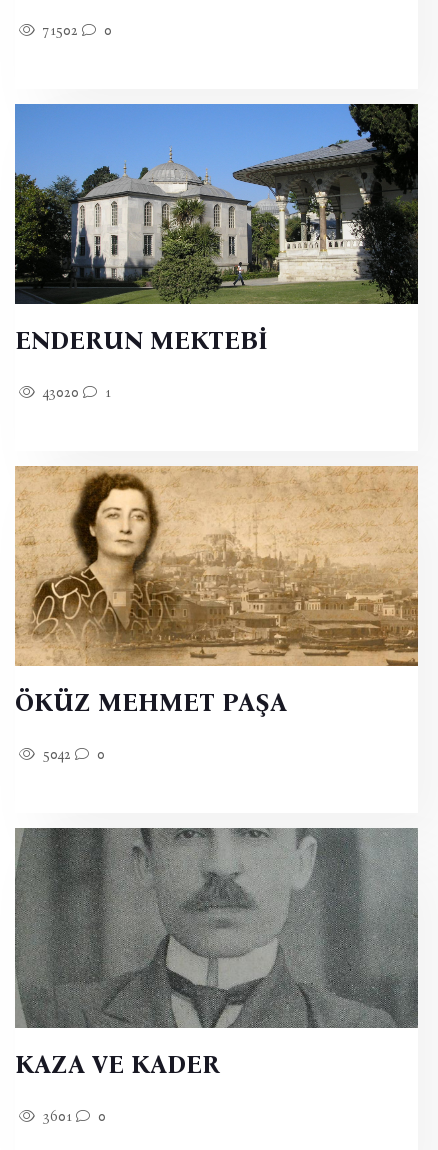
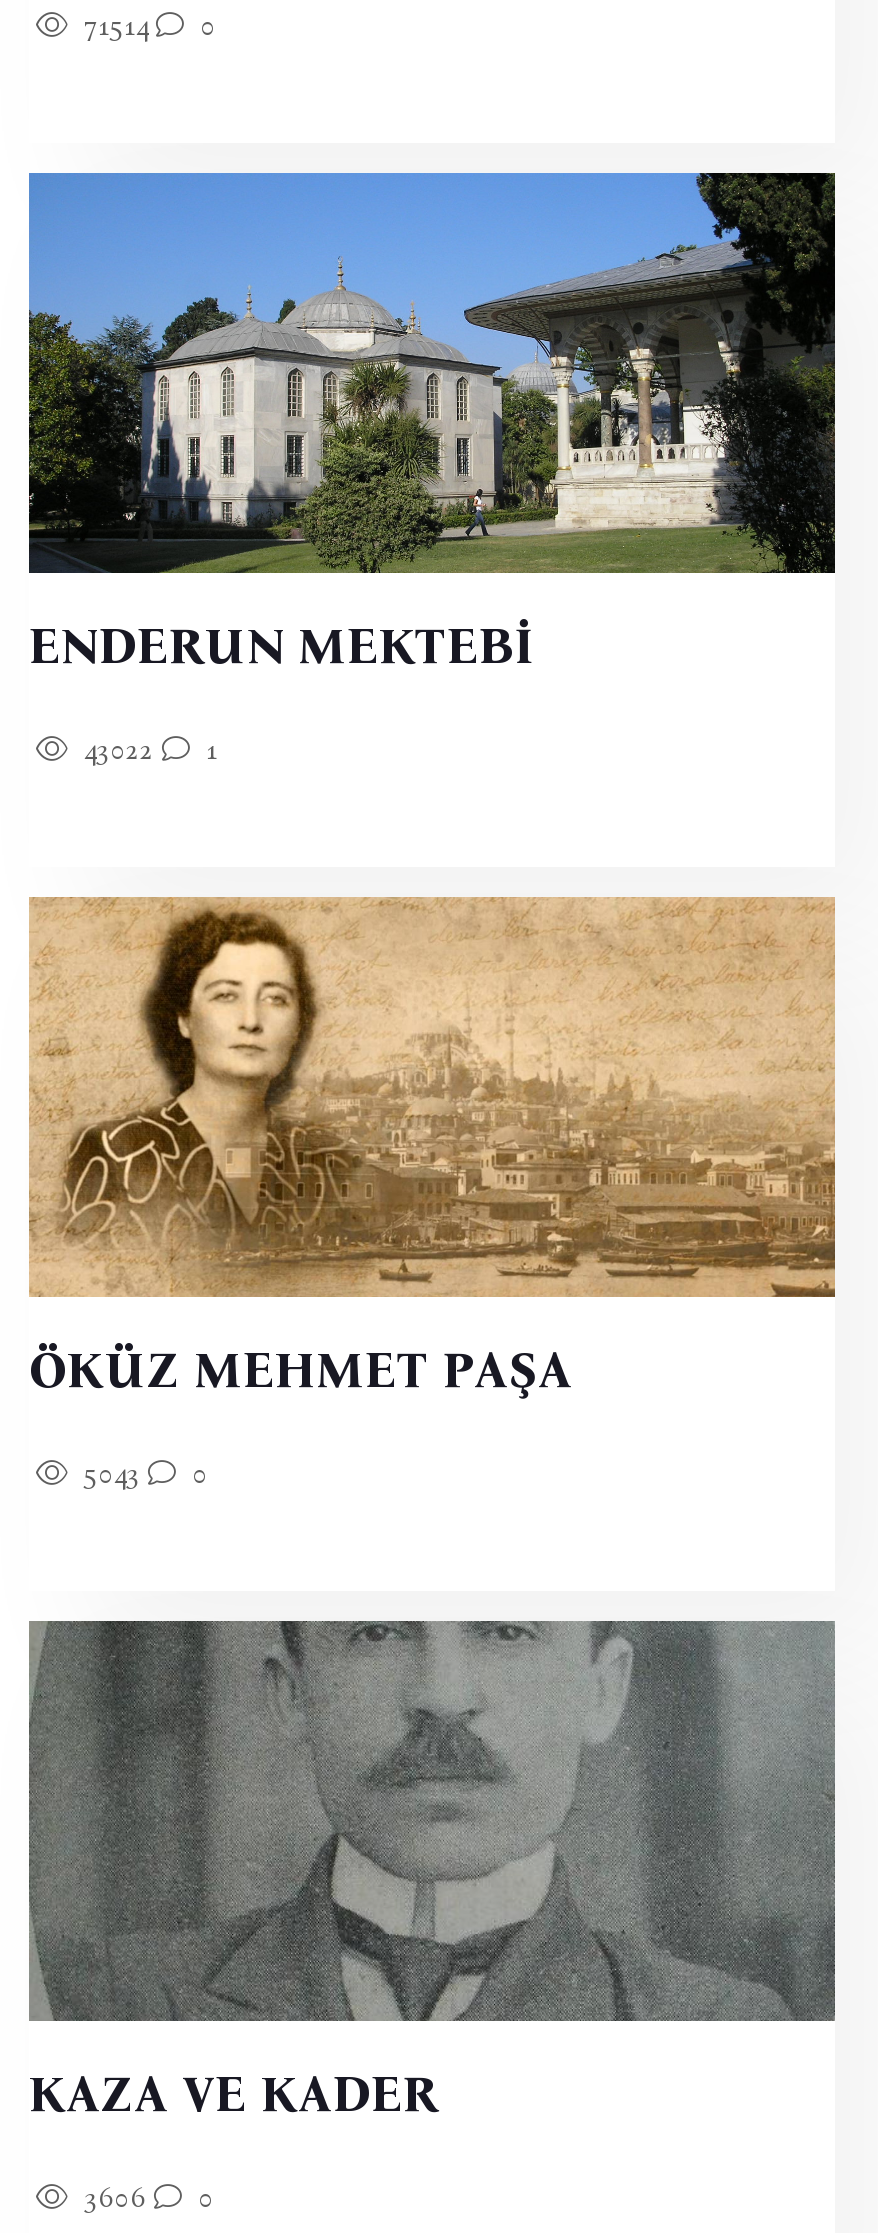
- 71502
+ 71514

- 43020 1
+ 43022 1

- 5042
+ 5043

- 3601
+ 3606
